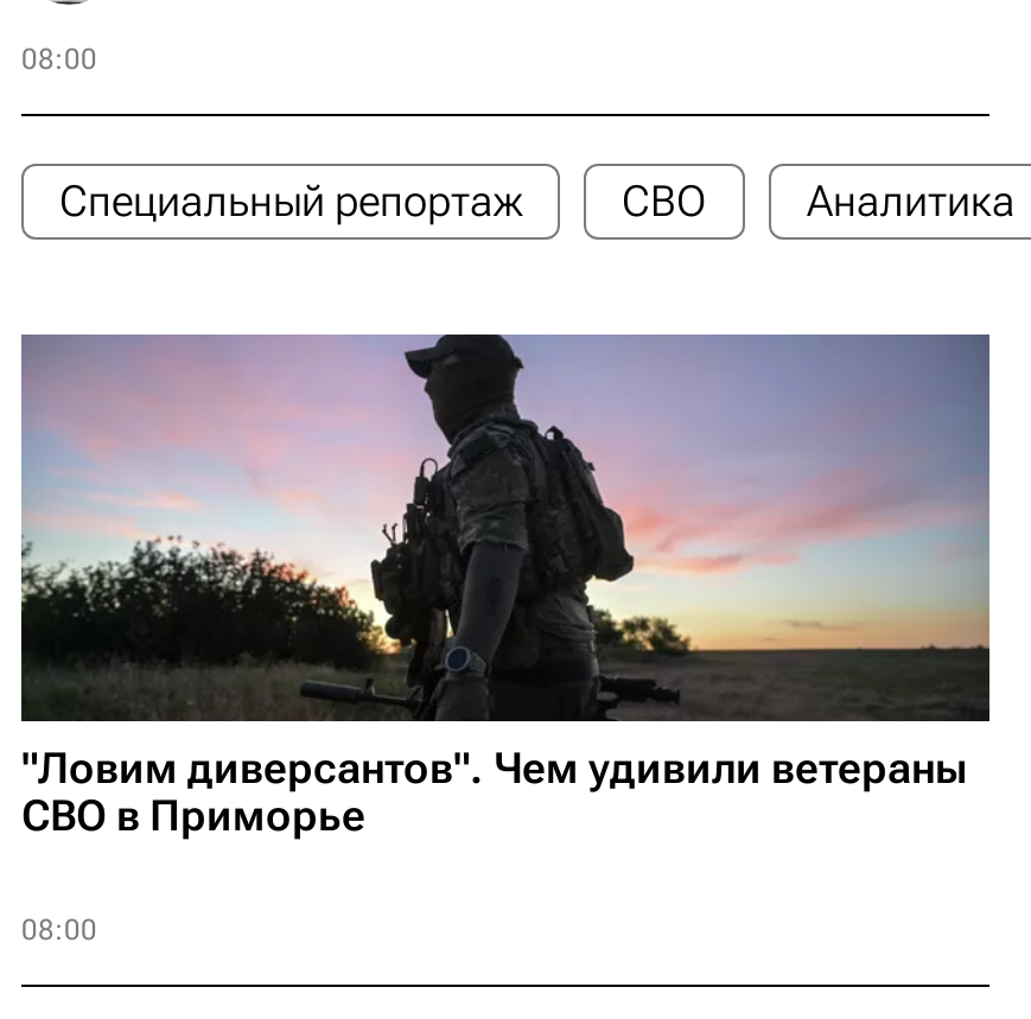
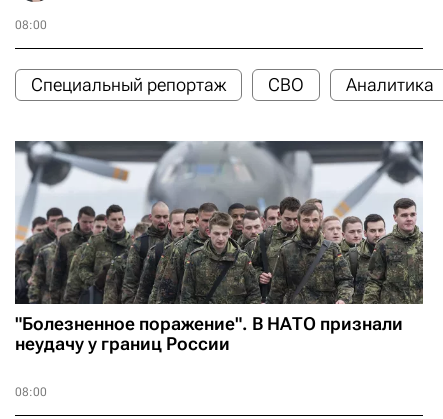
- [image]
- "Ловим диверсантов". Чем удивили ветераны
- СВО в Приморье
+ [image]
+ "Болезненное поражение". В НАТО признали
+ неудачу у границ России
